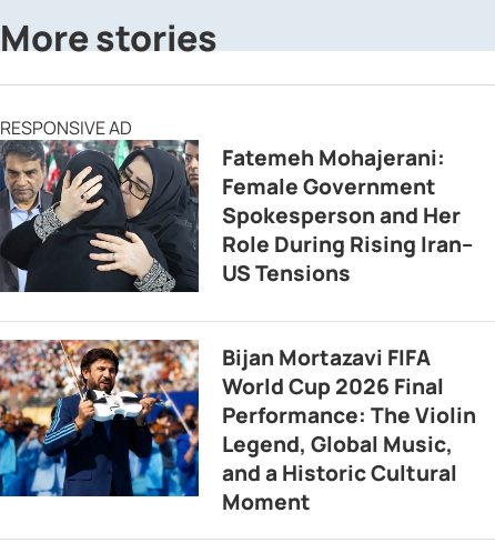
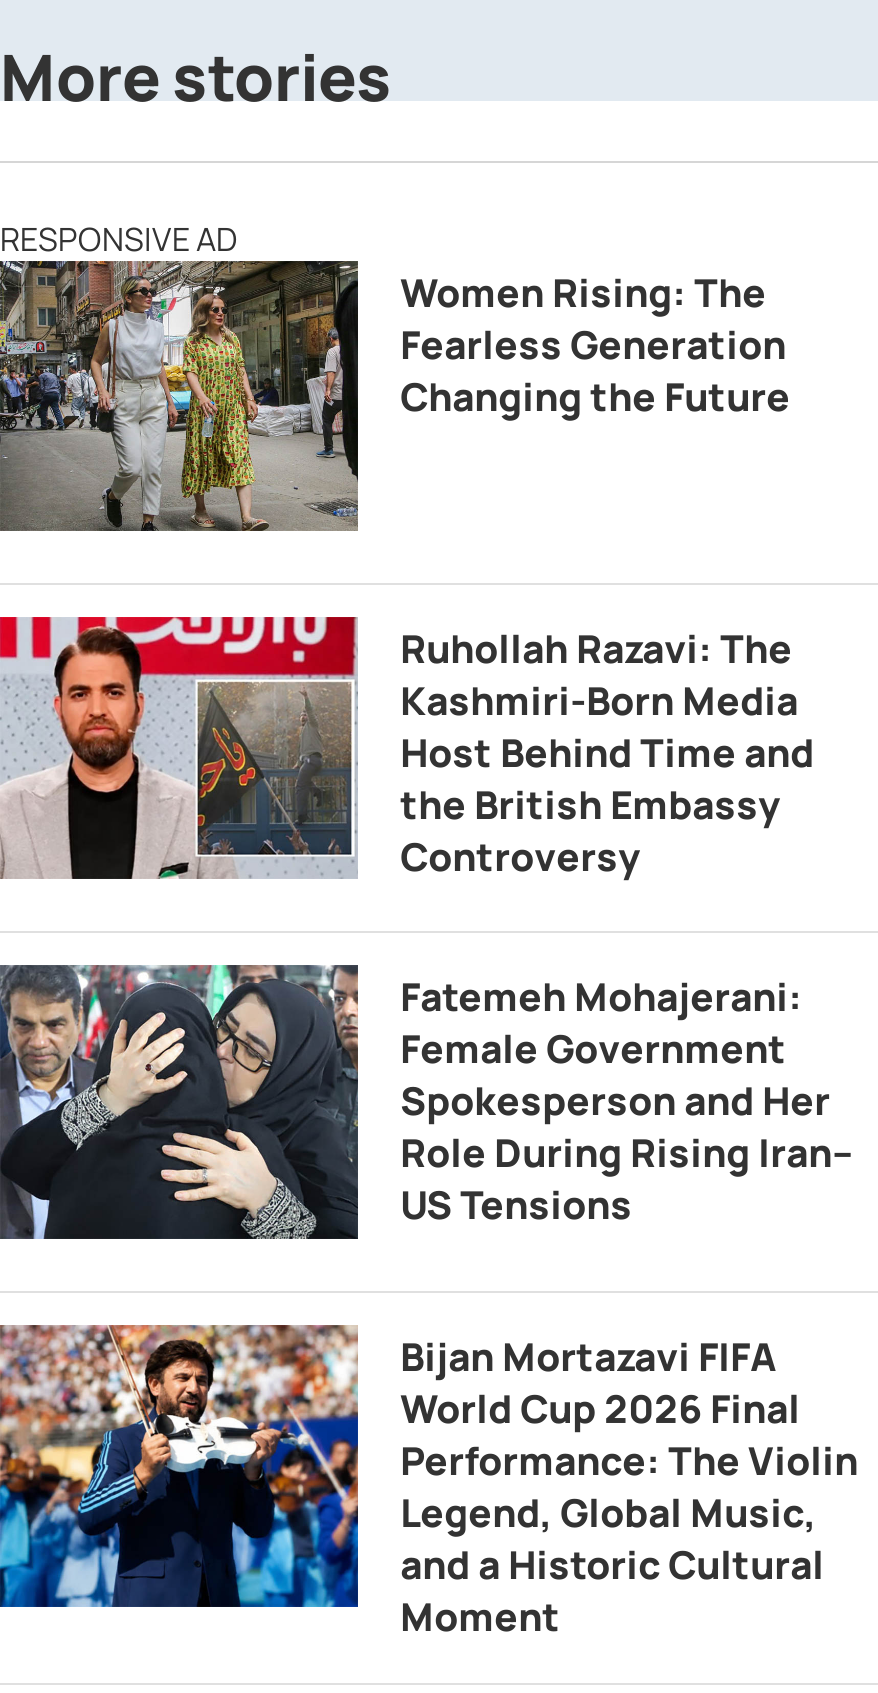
+ [image]
+ Women Rising: The
+ Fearless Generation
+ Changing the Future

+ [image]
+ Ruhollah Razavi: The
+ Kashmiri-Born Media
+ Host Behind Time and
+ the British Embassy
+ Controversy
